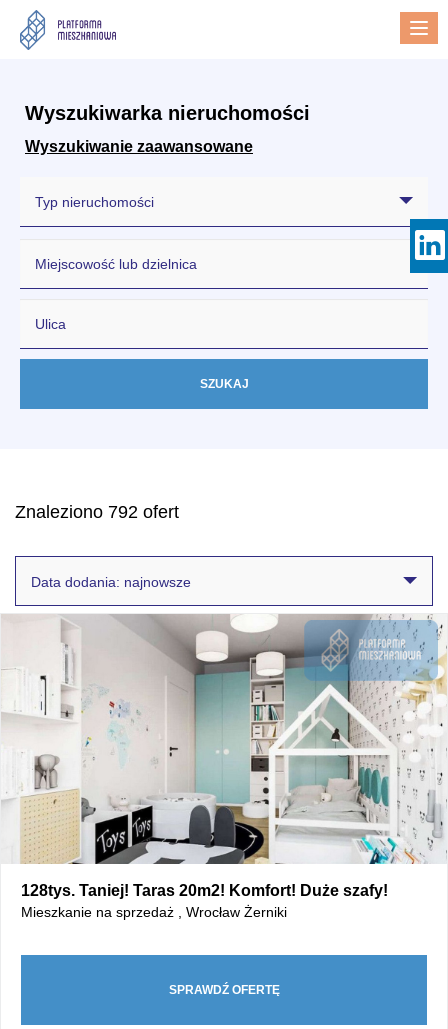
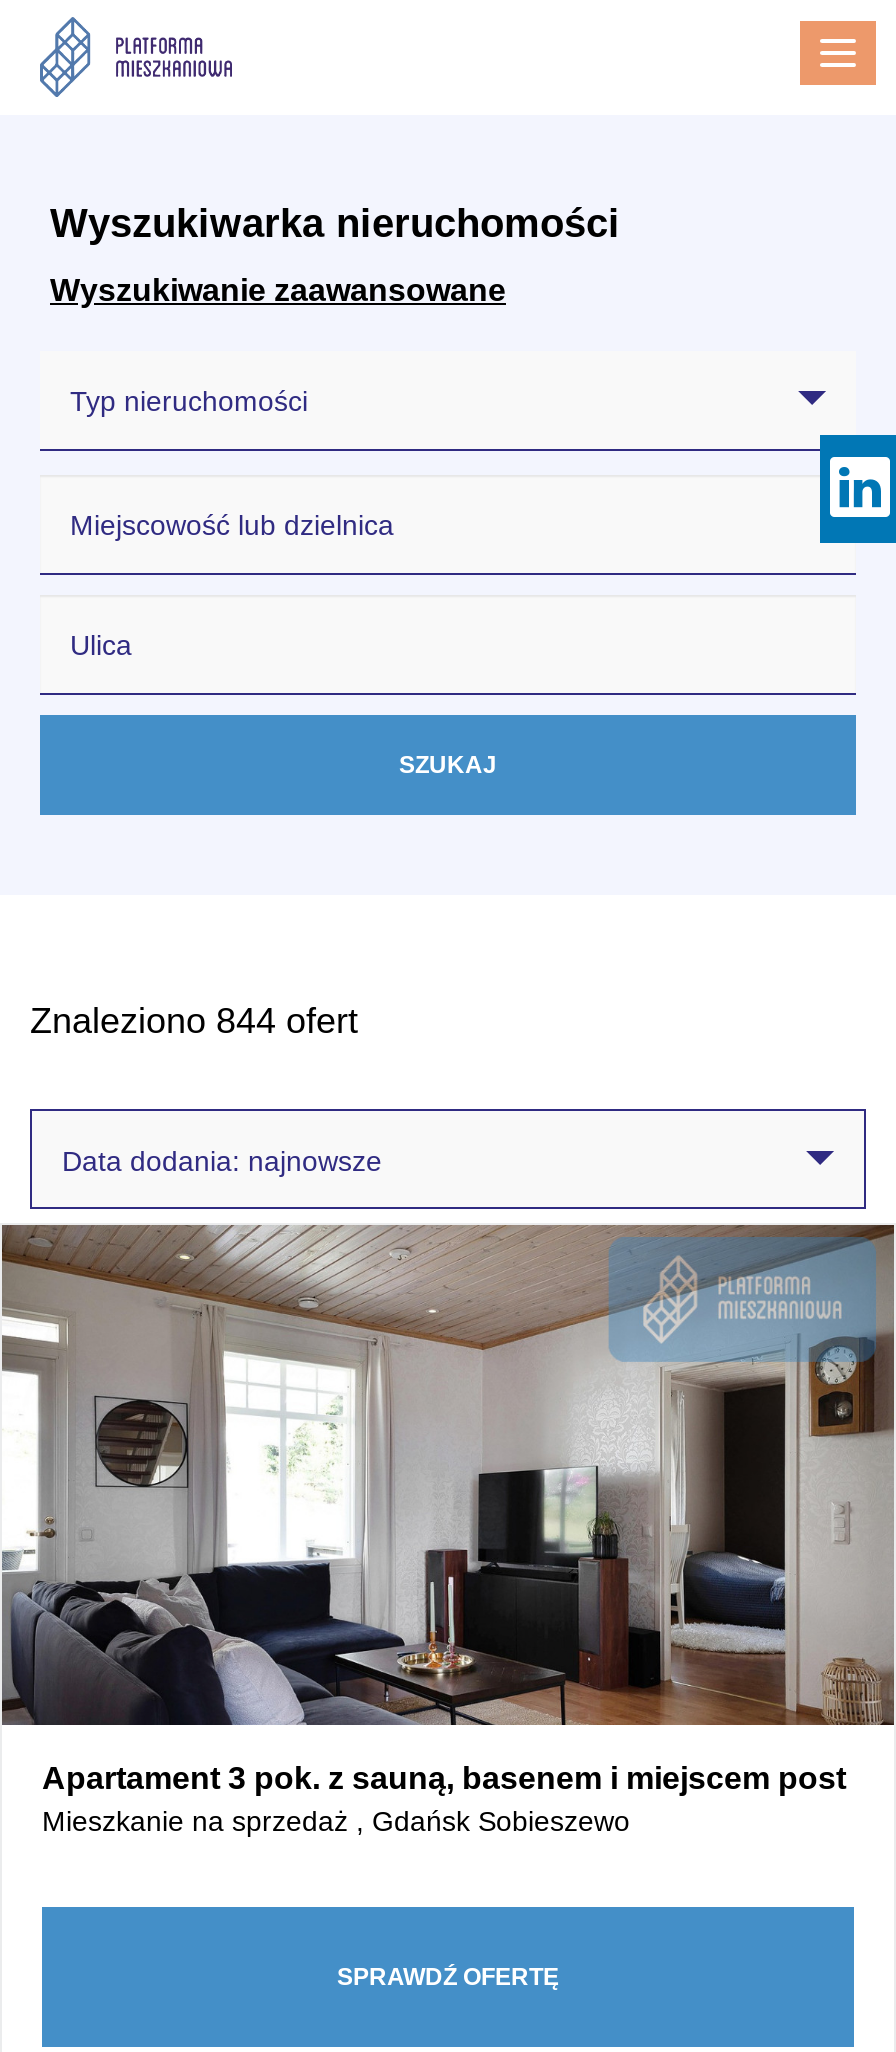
- Znaleziono 792 ofert
+ Znaleziono 844 ofert

- [image]
- 128tys. Taniej! Taras 20m2! Komfort! Duże szafy!
- Mieszkanie na sprzedaż , Wrocław Żerniki
+ [image]
+ Apartament 3 pok. z sauną, basenem i miejscem post
+ Mieszkanie na sprzedaż , Gdańsk Sobieszewo
